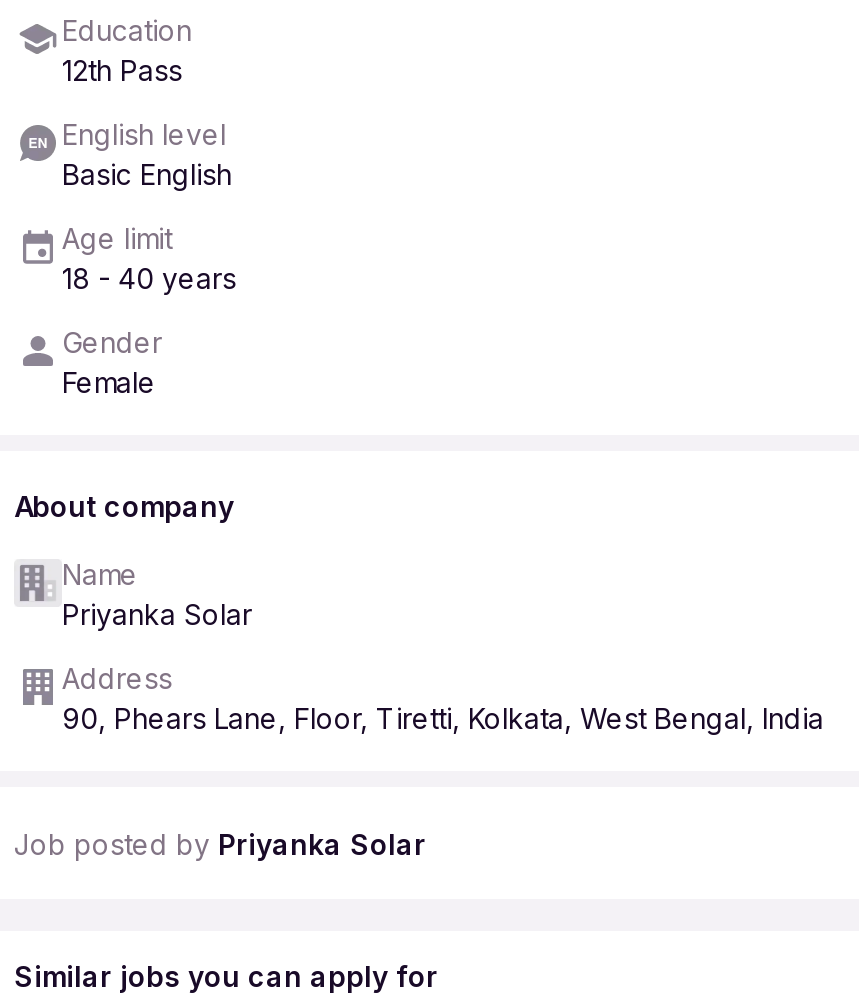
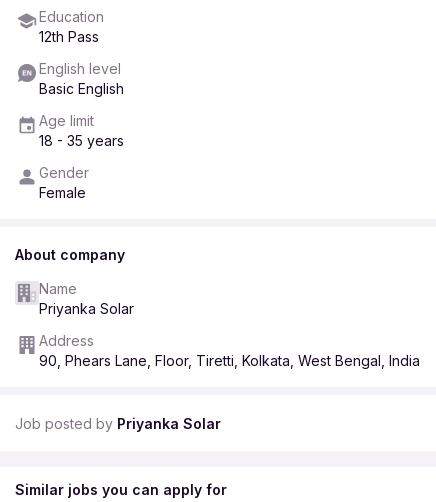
- 18 - 40 years
+ 18 - 35 years
